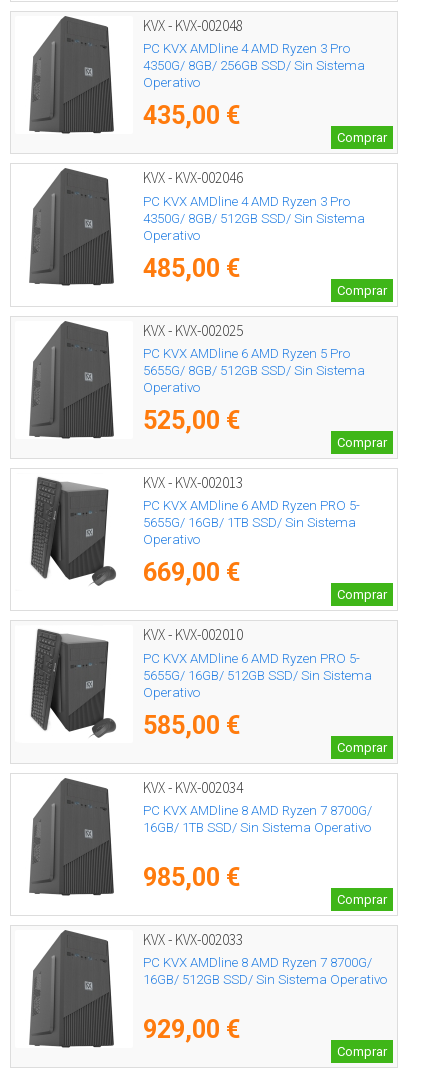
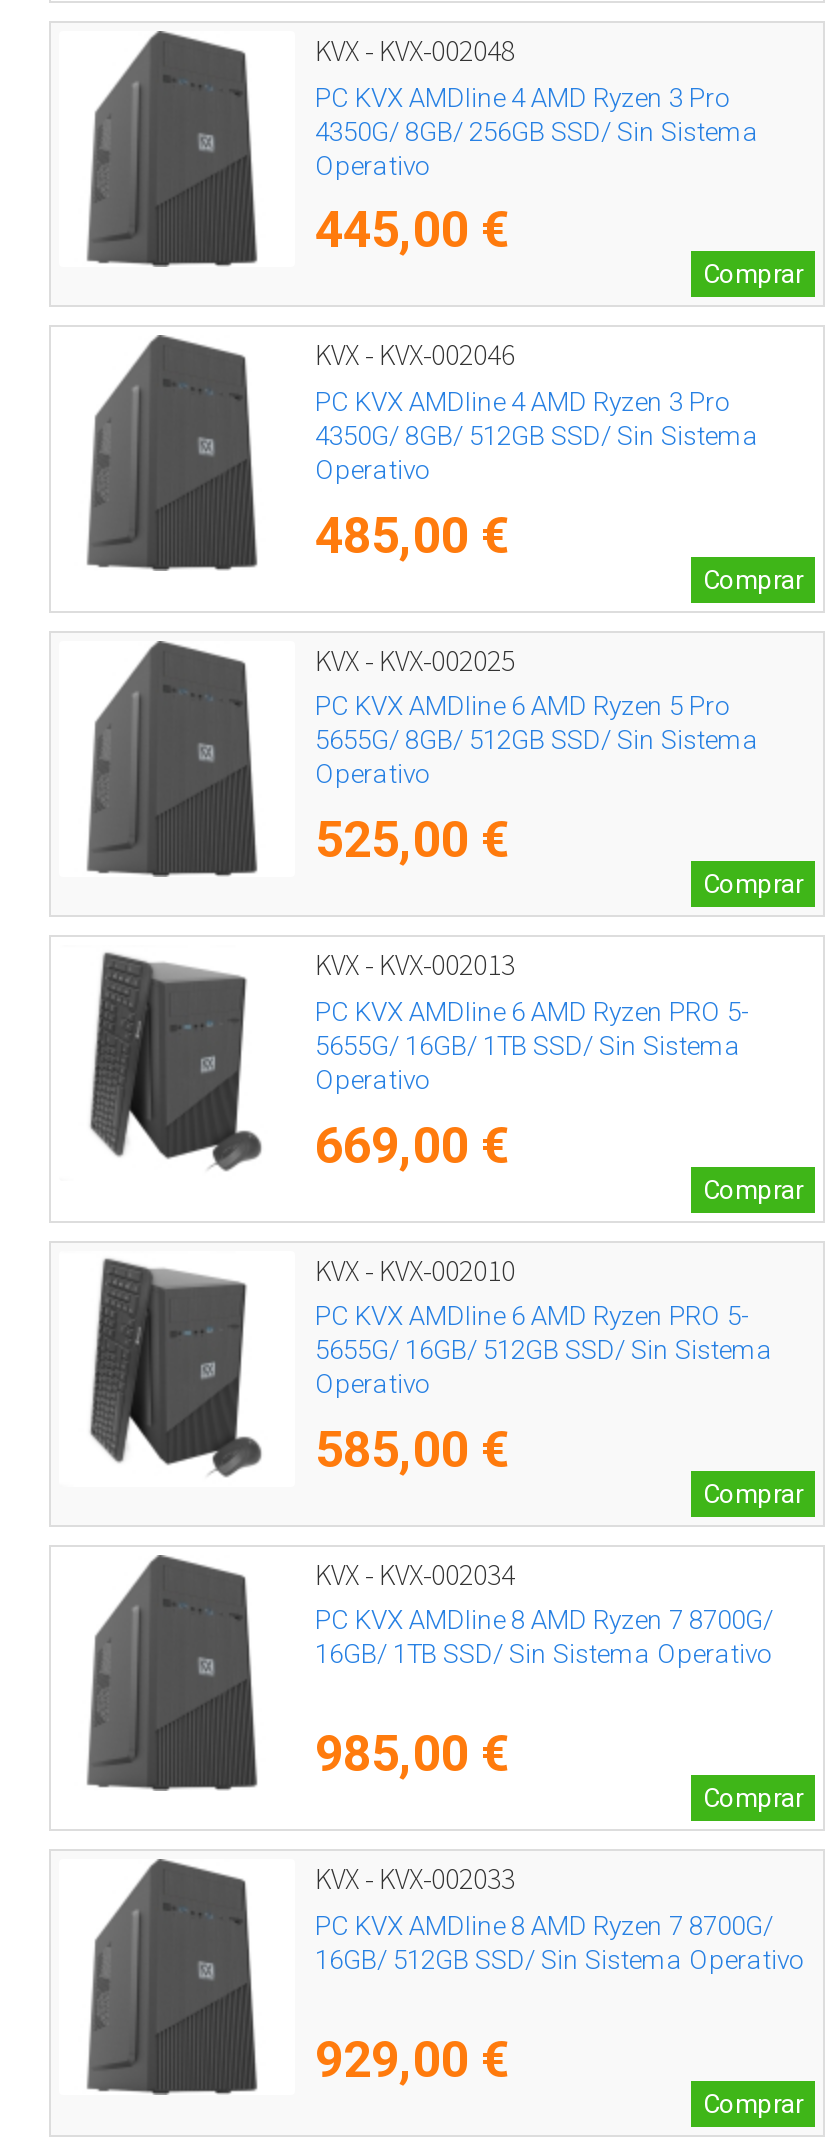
- 435,00 €
+ 445,00 €
